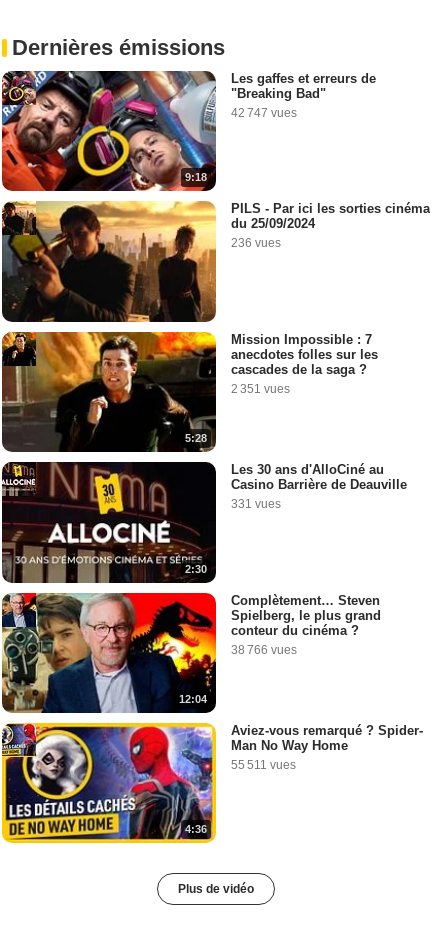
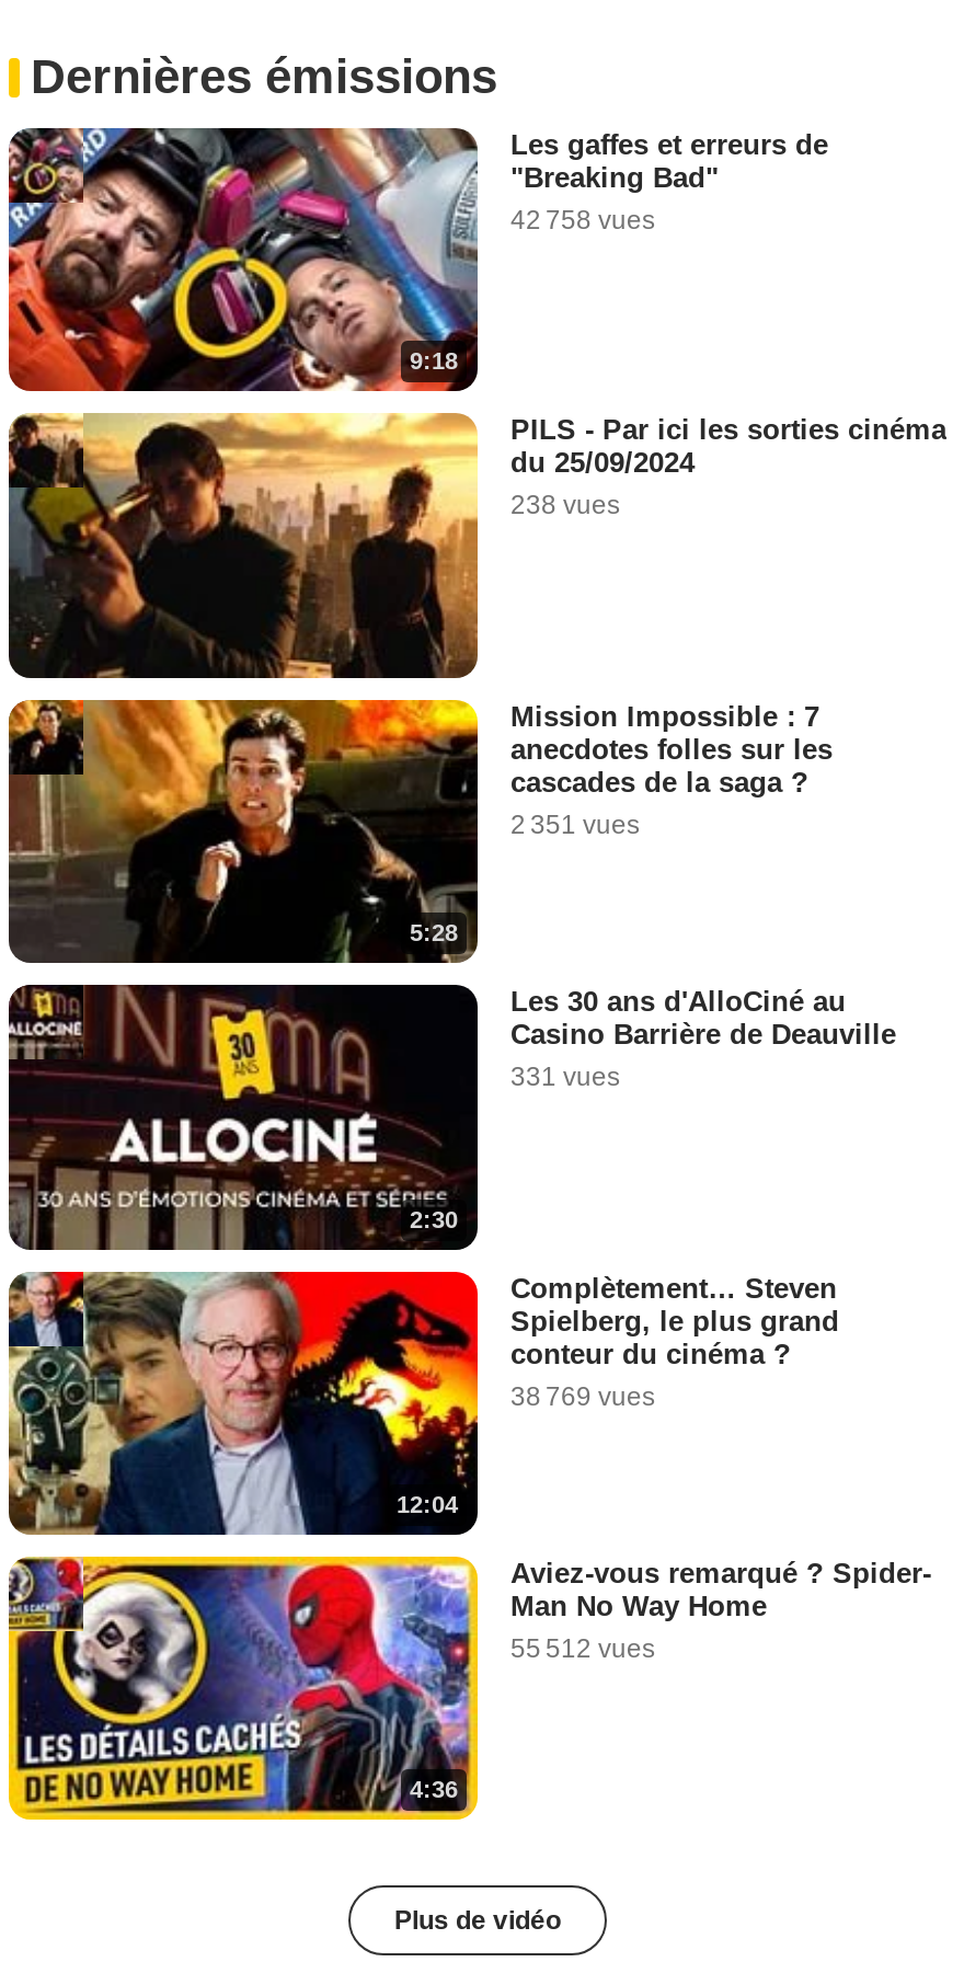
- 42 747 vues
+ 42 758 vues

- 236 vues
+ 238 vues

- 38 766 vues
+ 38 769 vues

- 55 511 vues
+ 55 512 vues
